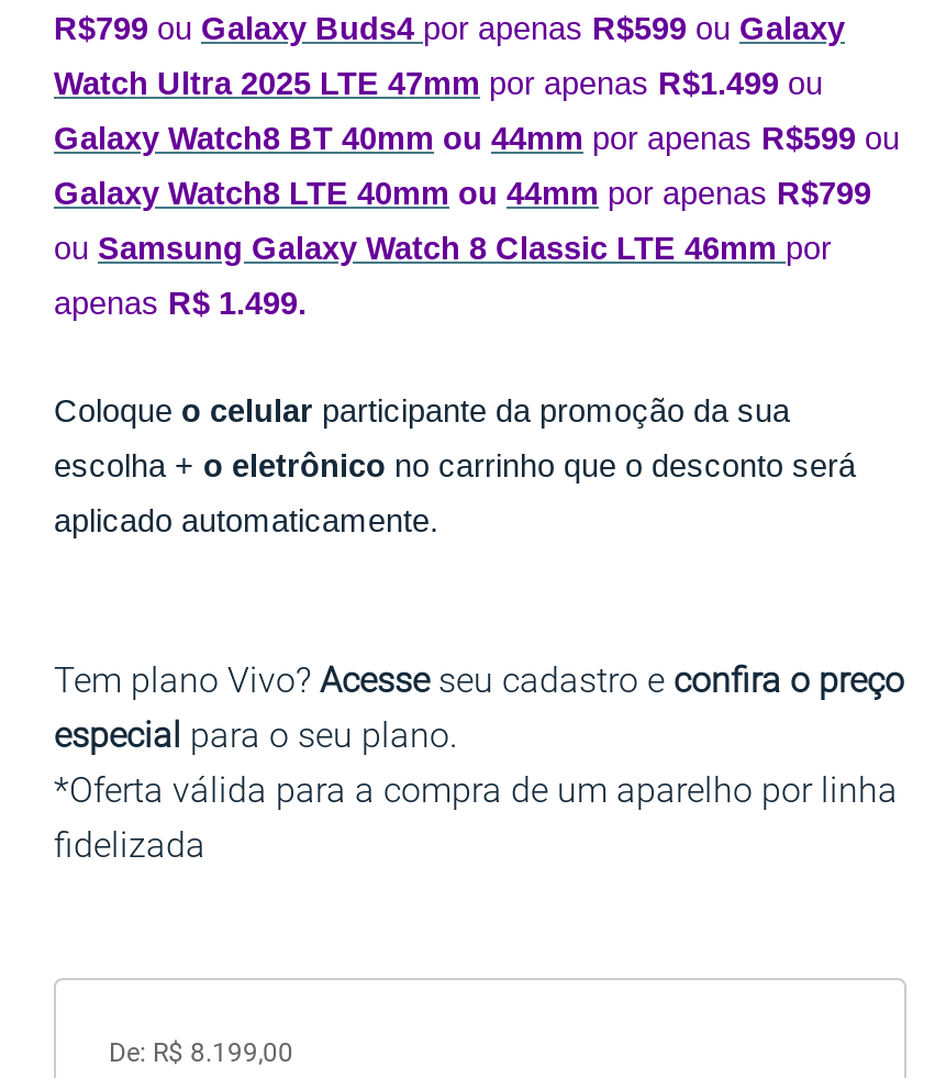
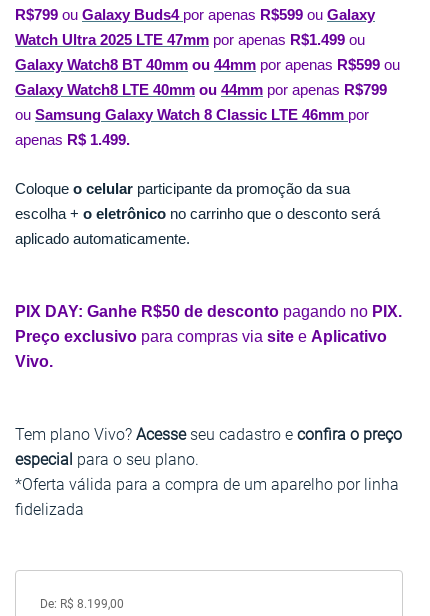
+ PIX DAY: Ganhe R$50 de desconto pagando no PIX.
+ Preço exclusivo para compras via site e Aplicativo
+ Vivo.
